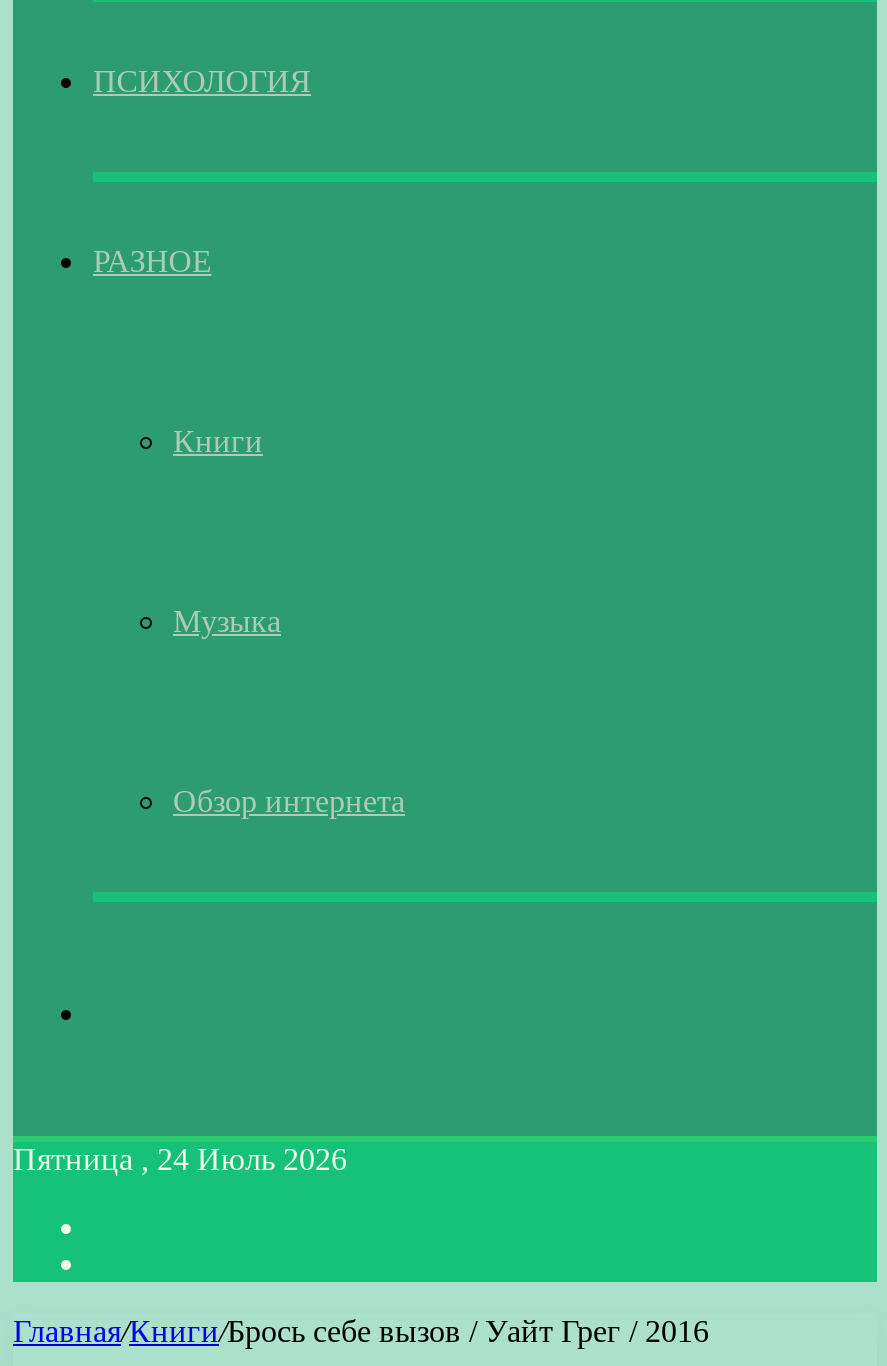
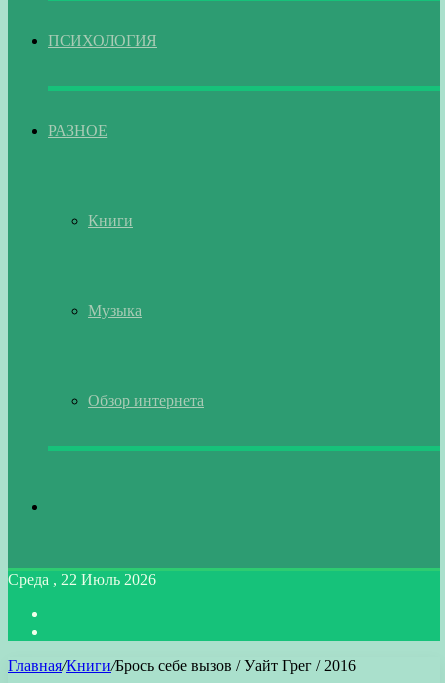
- Пятница , 24 Июль 2026
+ Среда , 22 Июль 2026
